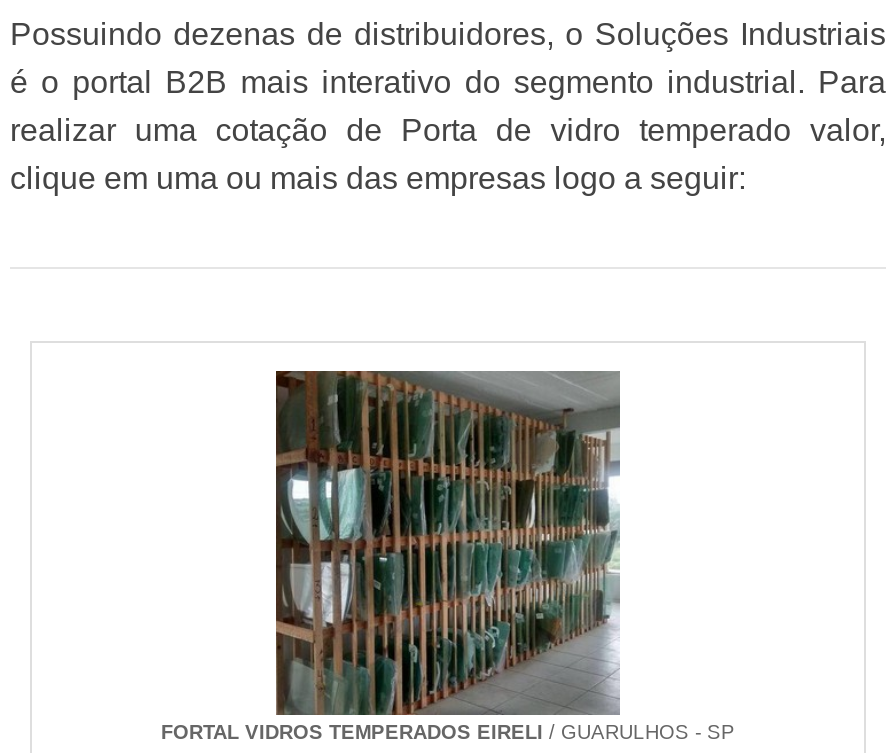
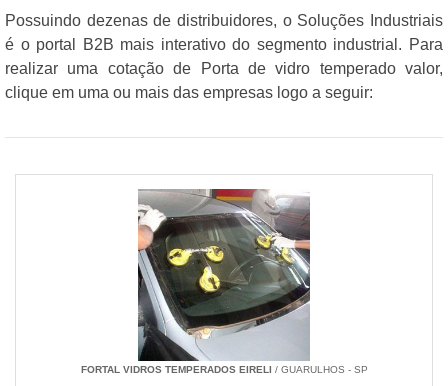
- [image]
+ [image]
